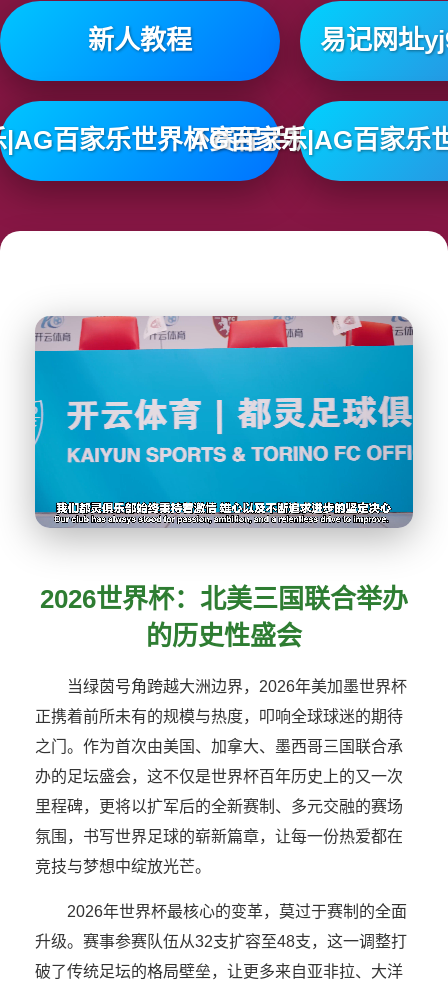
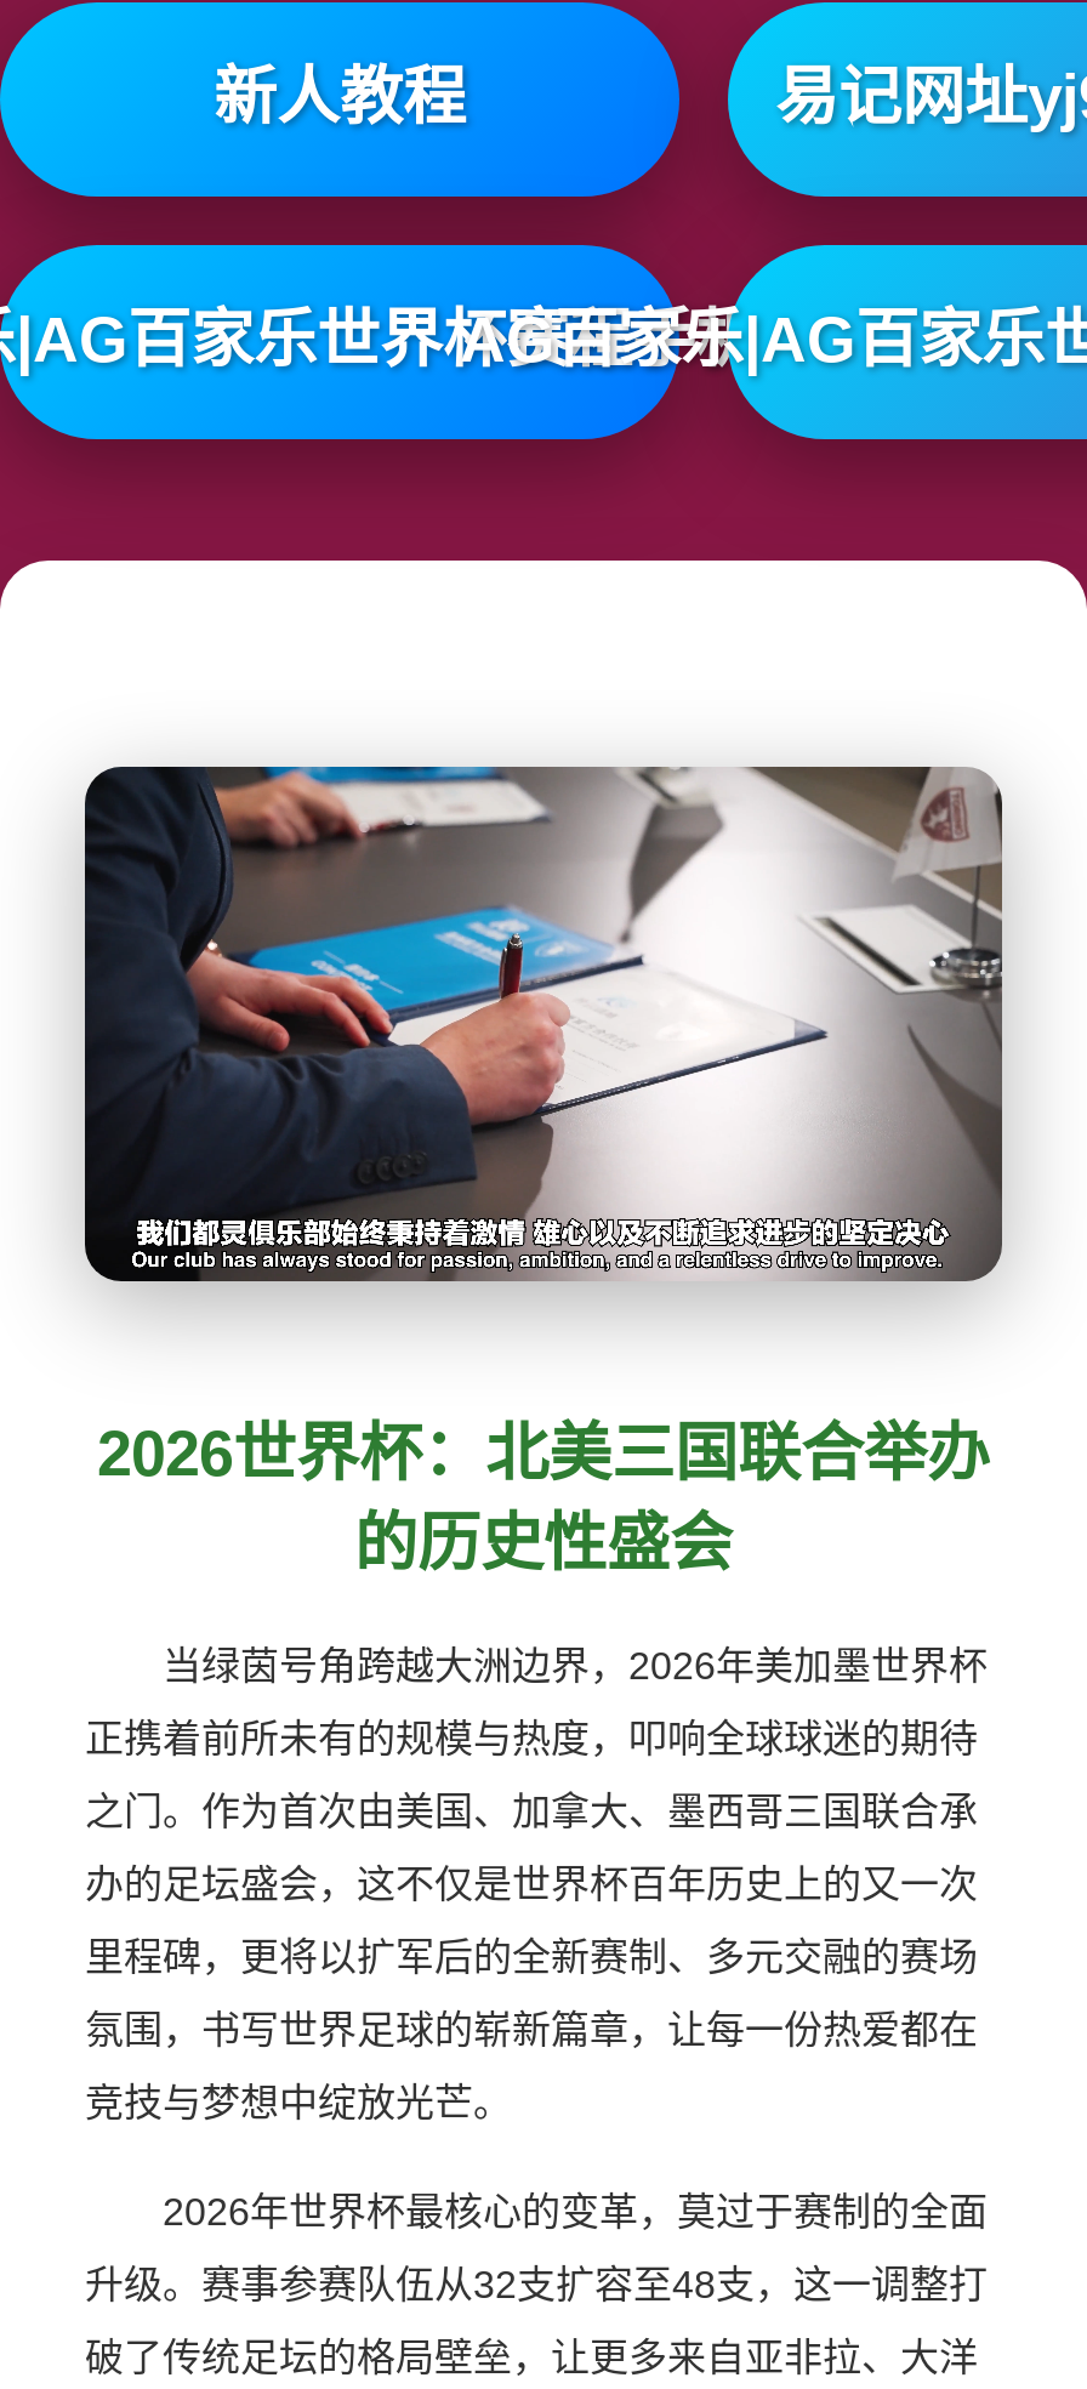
- [image]
+ [image]
